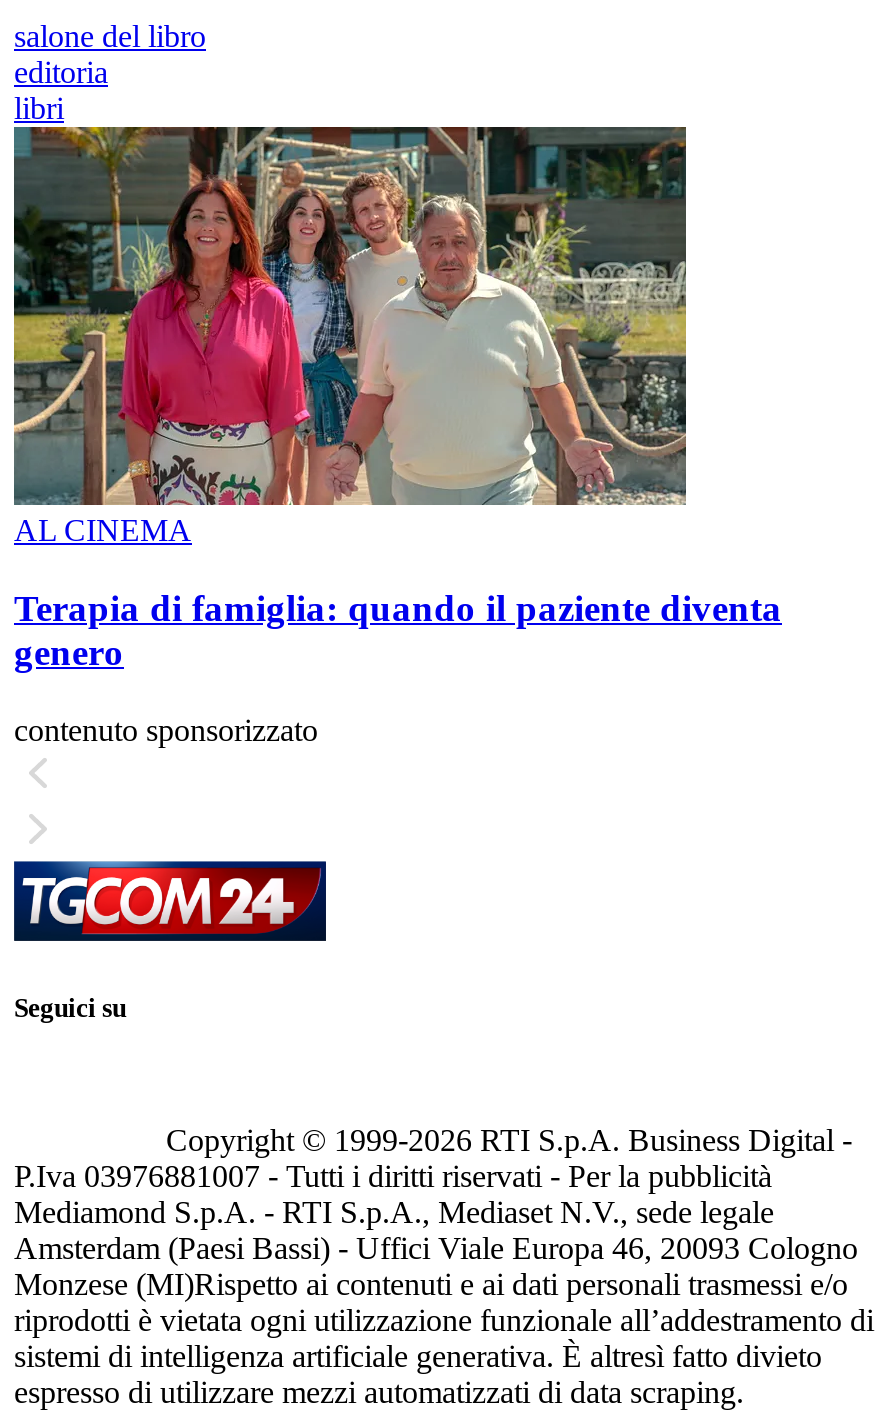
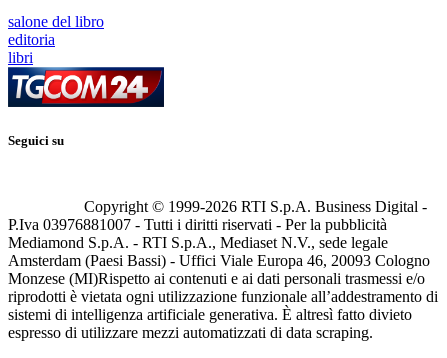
- [image]
- AL CINEMA
- Terapia di famiglia: quando il paziente diventa
- genero
- contenuto sponsorizzato
